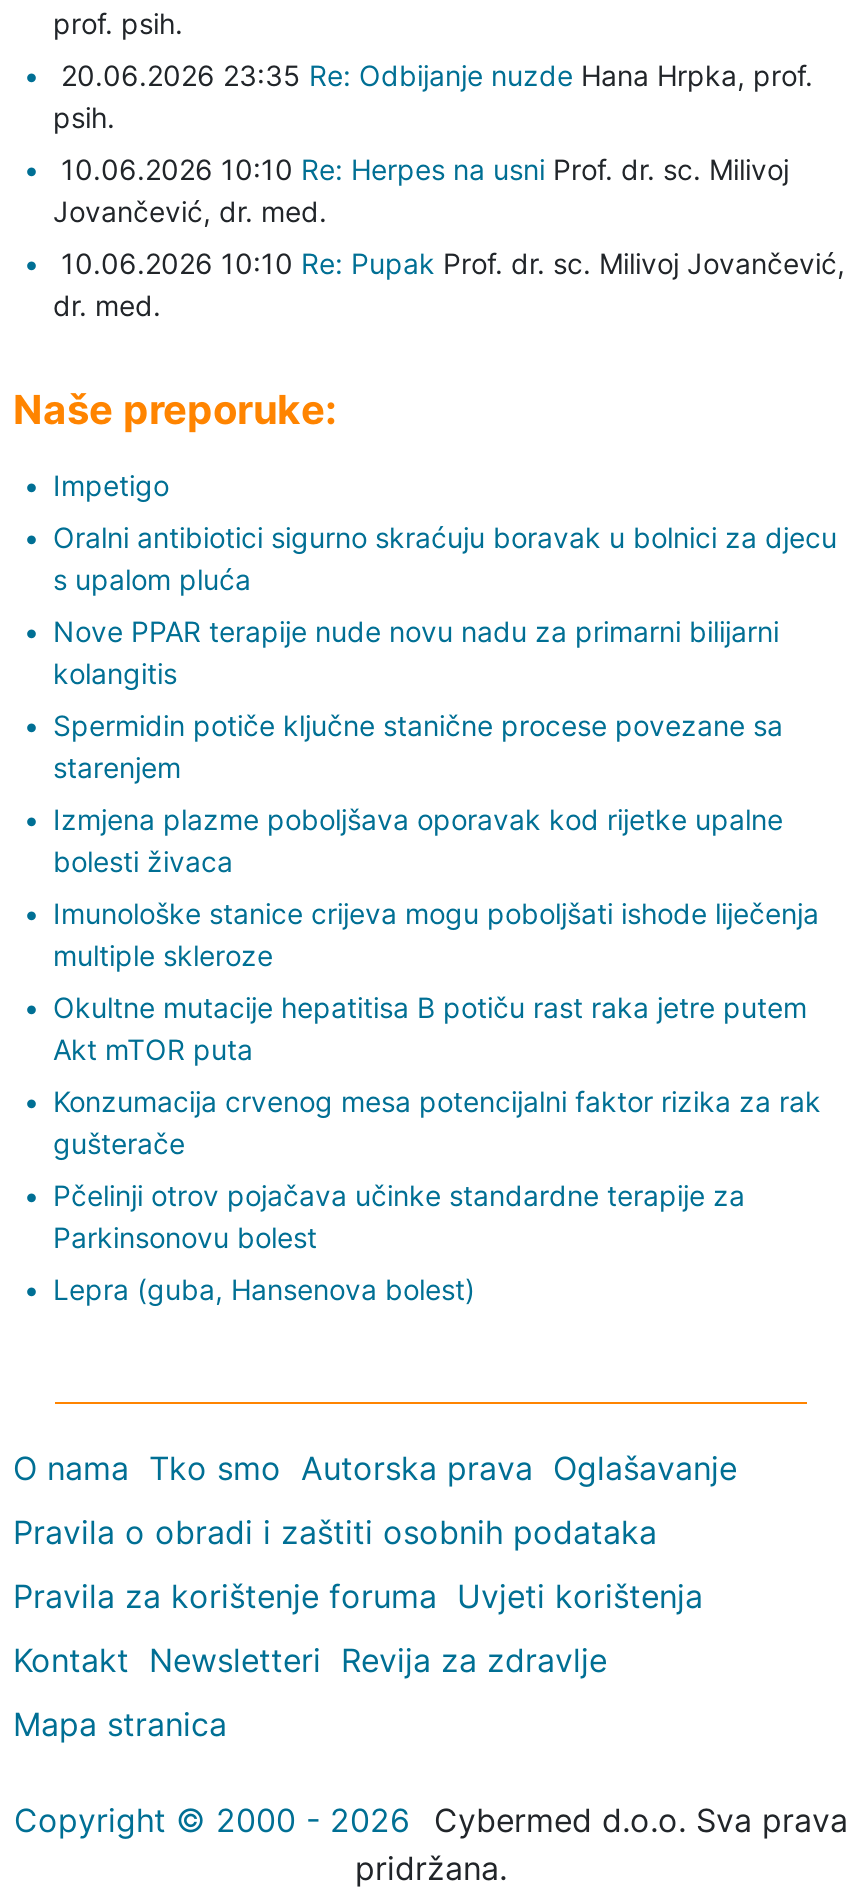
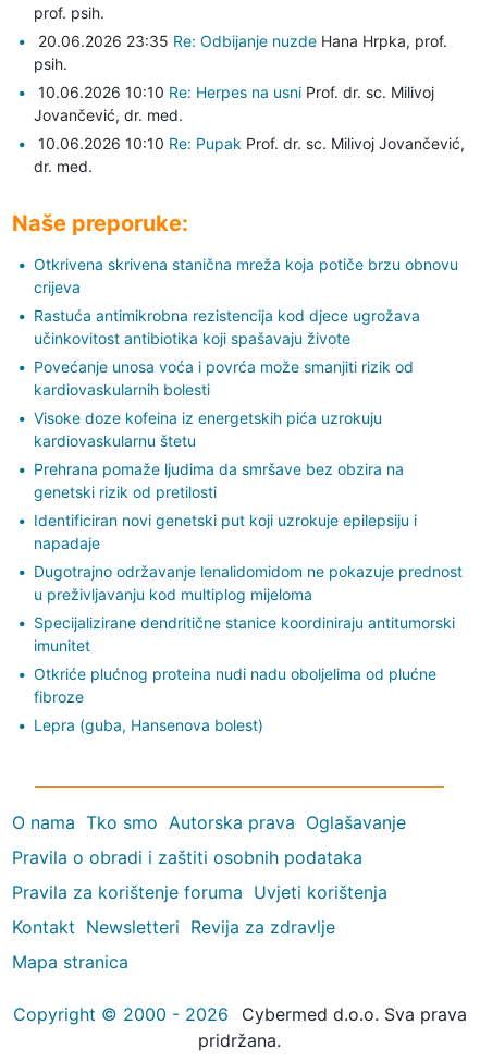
- Impetigo
+ Otkrivena skrivena stanična mreža koja potiče brzu obnovu
+ crijeva

- Oralni antibiotici sigurno skraćuju boravak u bolnici za djecu
- s upalom pluća
+ Rastuća antimikrobna rezistencija kod djece ugrožava
+ učinkovitost antibiotika koji spašavaju živote

- Nove PPAR terapije nude novu nadu za primarni bilijarni
- kolangitis
+ Povećanje unosa voća i povrća može smanjiti rizik od
+ kardiovaskularnih bolesti

- Spermidin potiče ključne stanične procese povezane sa
- starenjem
+ Visoke doze kofeina iz energetskih pića uzrokuju
+ kardiovaskularnu štetu

- Izmjena plazme poboljšava oporavak kod rijetke upalne
- bolesti živaca
+ Prehrana pomaže ljudima da smršave bez obzira na
+ genetski rizik od pretilosti

- Imunološke stanice crijeva mogu poboljšati ishode liječenja
- multiple skleroze
+ Identificiran novi genetski put koji uzrokuje epilepsiju i
+ napadaje

- Okultne mutacije hepatitisa B potiču rast raka jetre putem
- Akt mTOR puta
+ Dugotrajno održavanje lenalidomidom ne pokazuje prednost
+ u preživljavanju kod multiplog mijeloma

- Konzumacija crvenog mesa potencijalni faktor rizika za rak
- gušterače
+ Specijalizirane dendritične stanice koordiniraju antitumorski
+ imunitet

- Pčelinji otrov pojačava učinke standardne terapije za
- Parkinsonovu bolest
+ Otkriće plućnog proteina nudi nadu oboljelima od plućne
+ fibroze
